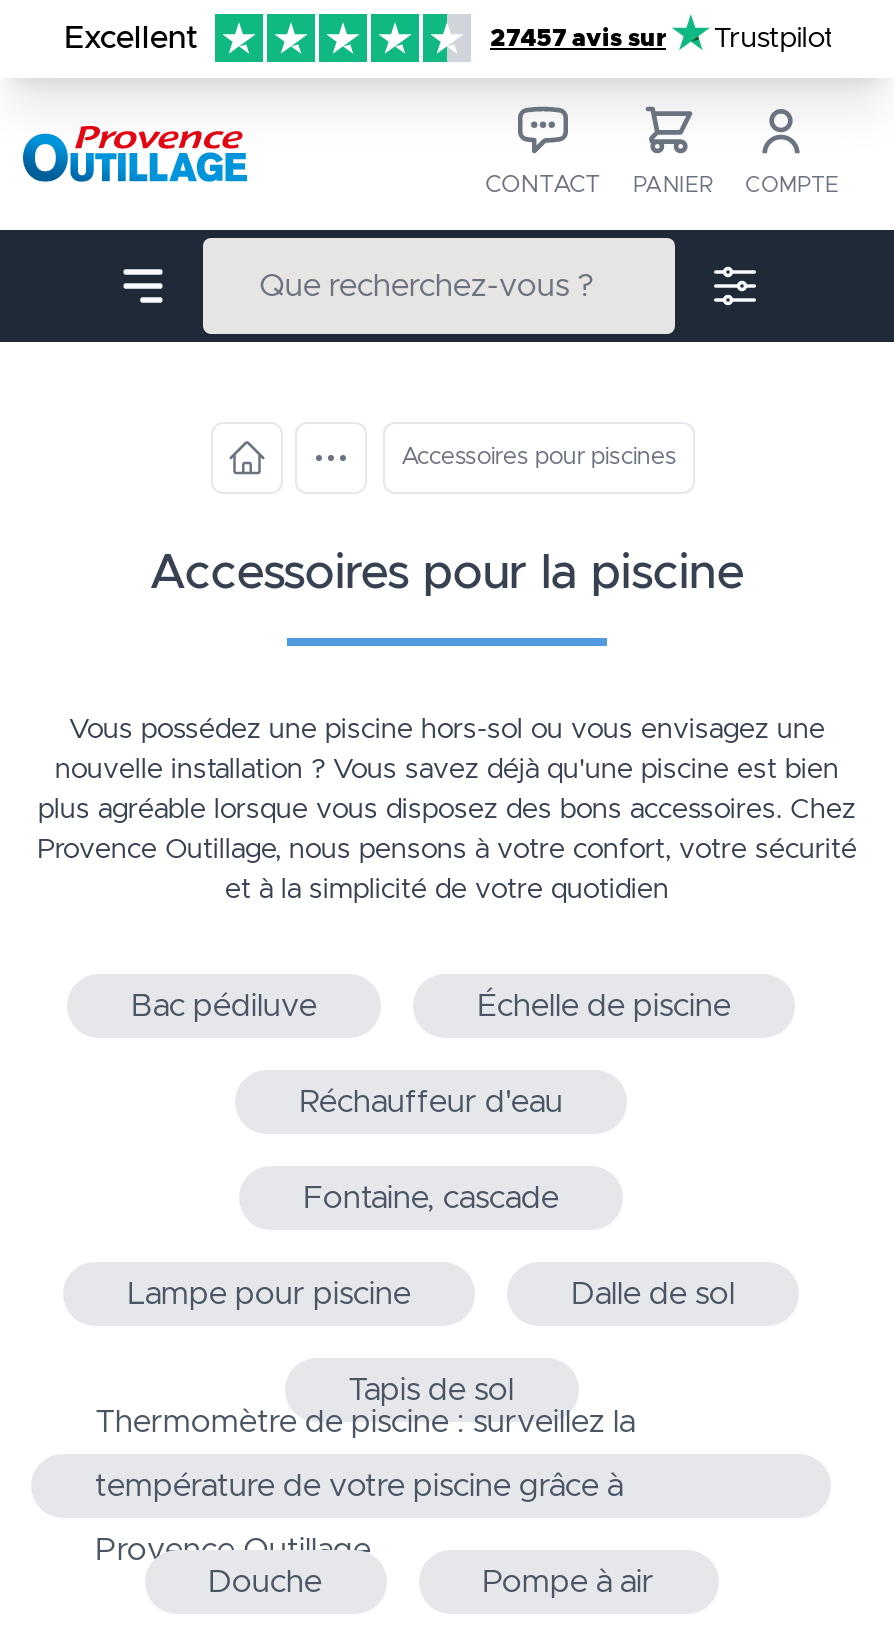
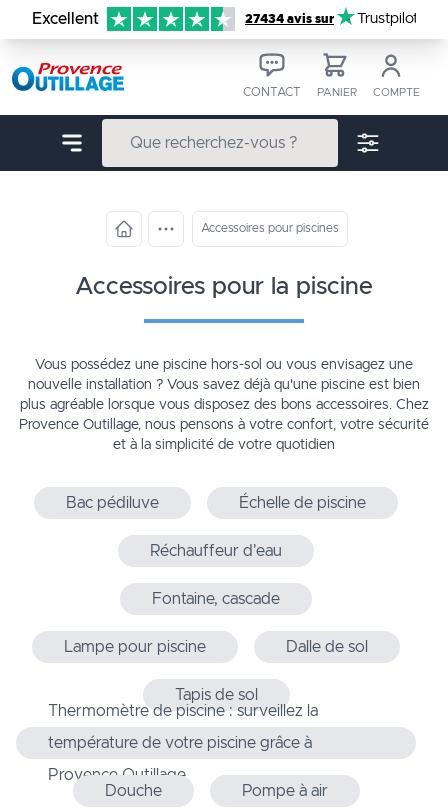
- 27457 avis sur Trustpilot
+ 27434 avis sur Trustpilot
